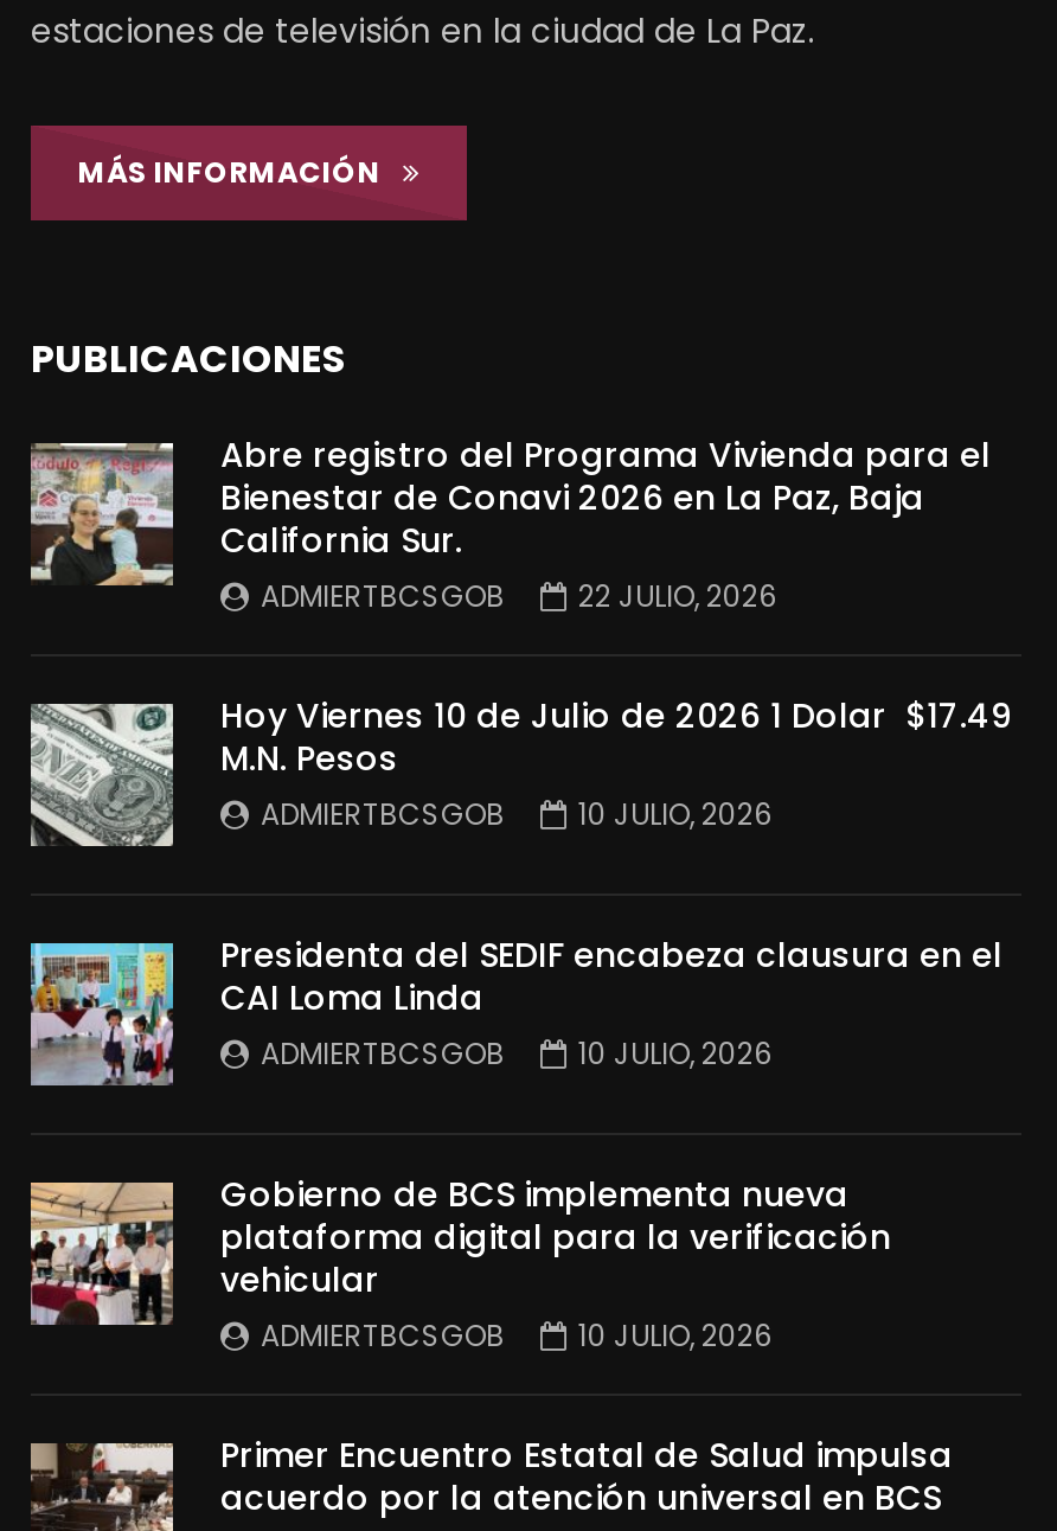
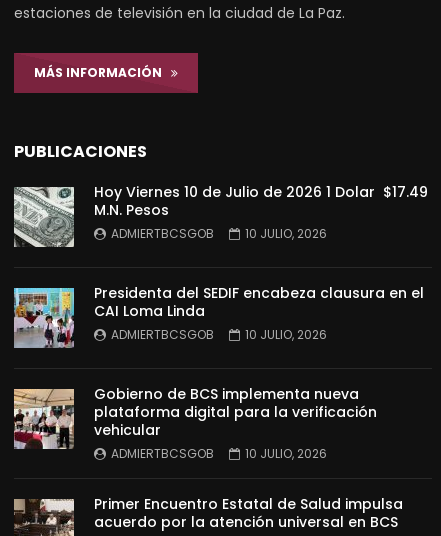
- [image]
- Abre registro del Programa Vivienda para el
- Bienestar de Conavi 2026 en La Paz, Baja
- California Sur.
- ADMIERTBCSGOB
- 22 JULIO, 2026
